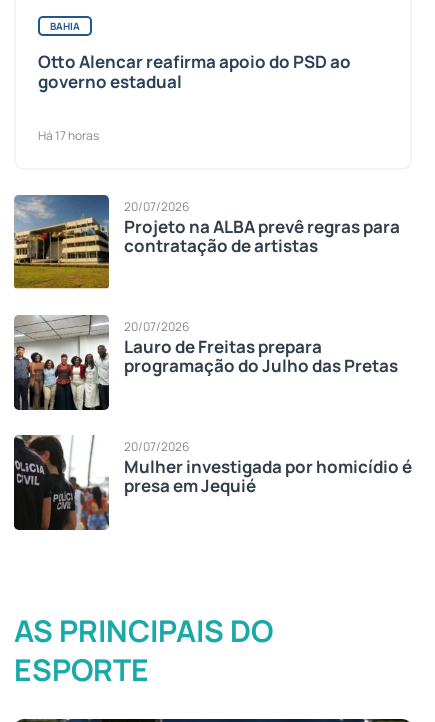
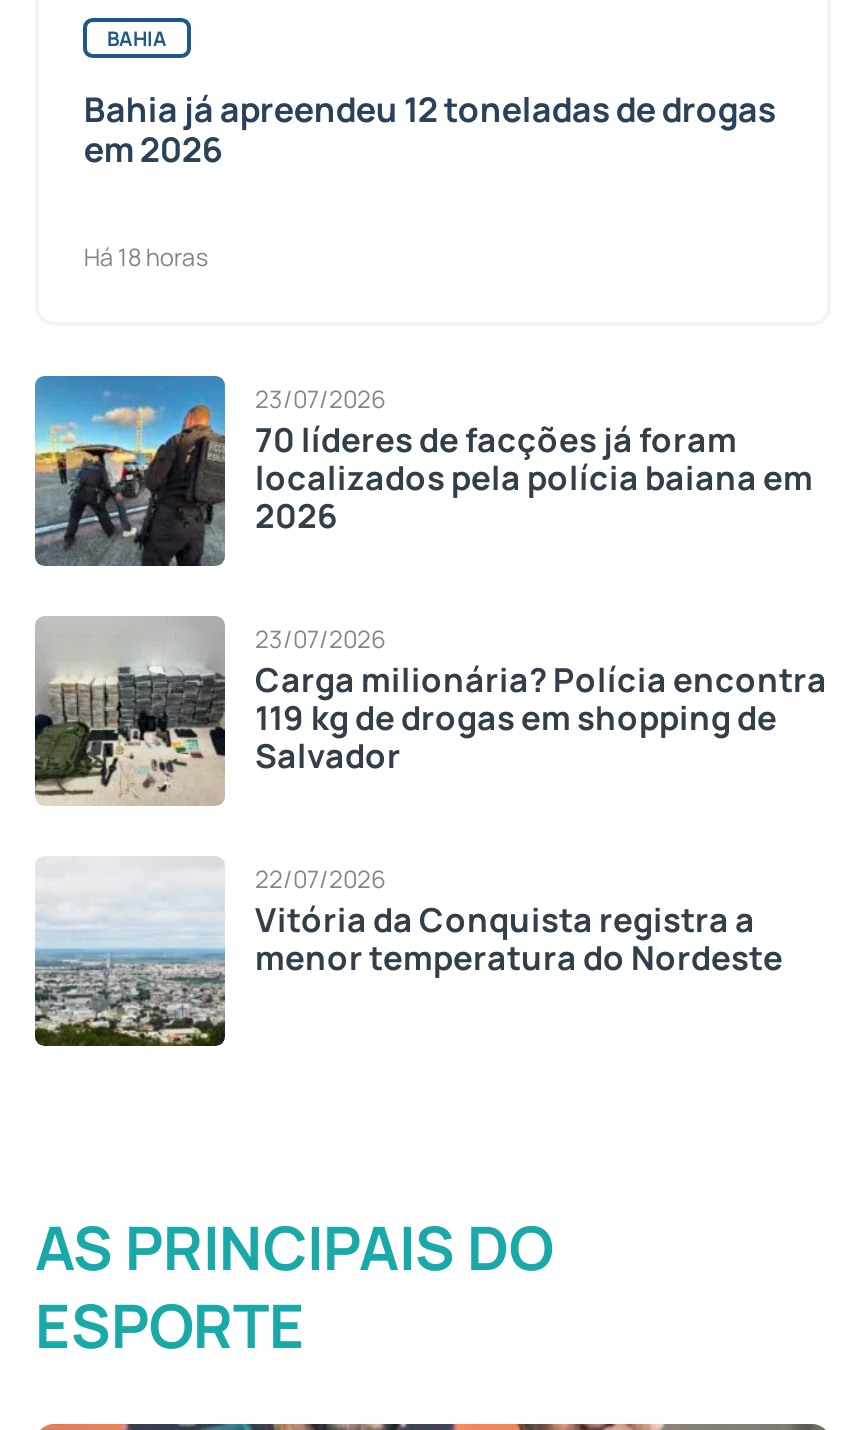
- Otto Alencar reafirma apoio do PSD ao
- governo estadual
+ Bahia já apreendeu 12 toneladas de drogas
+ em 2026

- Há 17 horas
+ Há 18 horas

- [image]
- 20/07/2026
- Projeto na ALBA prevê regras para
- contratação de artistas
+ [image]
+ 23/07/2026
+ 70 líderes de facções já foram
+ localizados pela polícia baiana em
+ 2026

- [image]
- 20/07/2026
- Lauro de Freitas prepara
- programação do Julho das Pretas
+ [image]
+ 23/07/2026
+ Carga milionária? Polícia encontra
+ 119 kg de drogas em shopping de
+ Salvador

- [image]
- 20/07/2026
- Mulher investigada por homicídio é
- presa em Jequié
+ [image]
+ 22/07/2026
+ Vitória da Conquista registra a
+ menor temperatura do Nordeste
